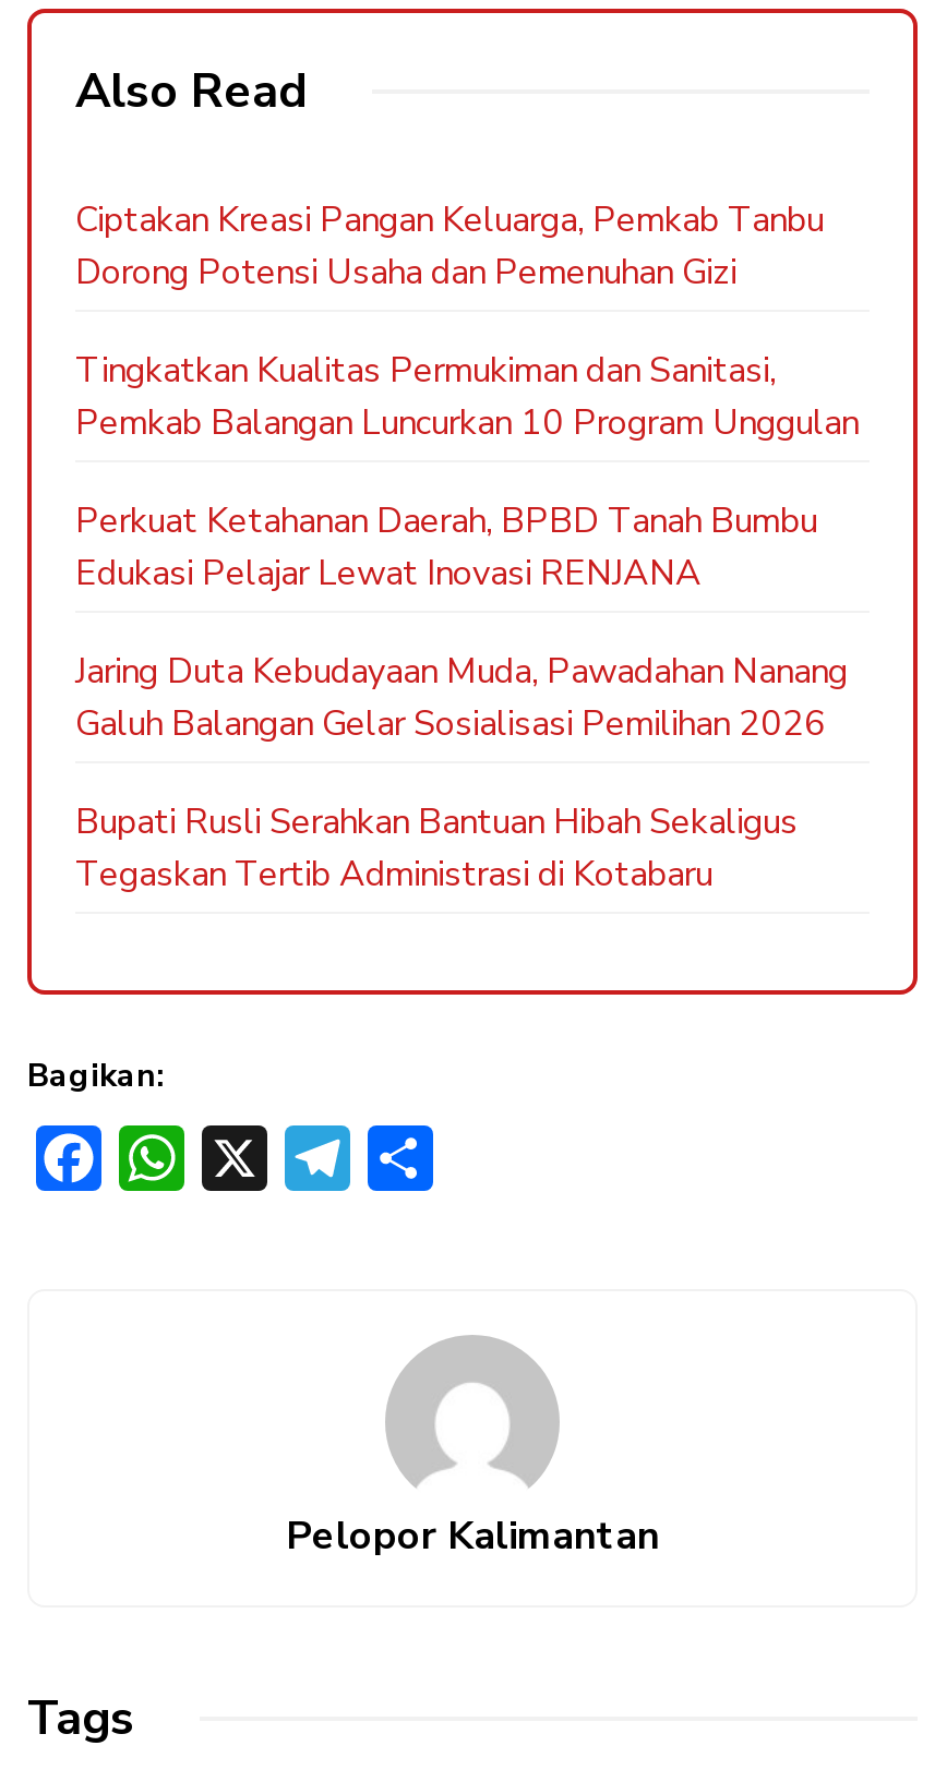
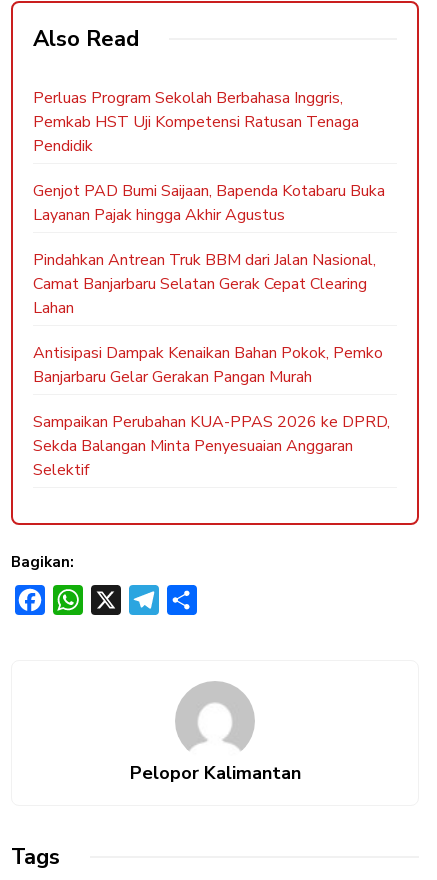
- Ciptakan Kreasi Pangan Keluarga, Pemkab Tanbu
- Dorong Potensi Usaha dan Pemenuhan Gizi
+ Perluas Program Sekolah Berbahasa Inggris,
+ Pemkab HST Uji Kompetensi Ratusan Tenaga
+ Pendidik

- Tingkatkan Kualitas Permukiman dan Sanitasi,
- Pemkab Balangan Luncurkan 10 Program Unggulan
+ Genjot PAD Bumi Saijaan, Bapenda Kotabaru Buka
+ Layanan Pajak hingga Akhir Agustus

- Perkuat Ketahanan Daerah, BPBD Tanah Bumbu
- Edukasi Pelajar Lewat Inovasi RENJANA
+ Pindahkan Antrean Truk BBM dari Jalan Nasional,
+ Camat Banjarbaru Selatan Gerak Cepat Clearing
+ Lahan

- Jaring Duta Kebudayaan Muda, Pawadahan Nanang
- Galuh Balangan Gelar Sosialisasi Pemilihan 2026
+ Antisipasi Dampak Kenaikan Bahan Pokok, Pemko
+ Banjarbaru Gelar Gerakan Pangan Murah

- Bupati Rusli Serahkan Bantuan Hibah Sekaligus
- Tegaskan Tertib Administrasi di Kotabaru
+ Sampaikan Perubahan KUA-PPAS 2026 ke DPRD,
+ Sekda Balangan Minta Penyesuaian Anggaran
+ Selektif
